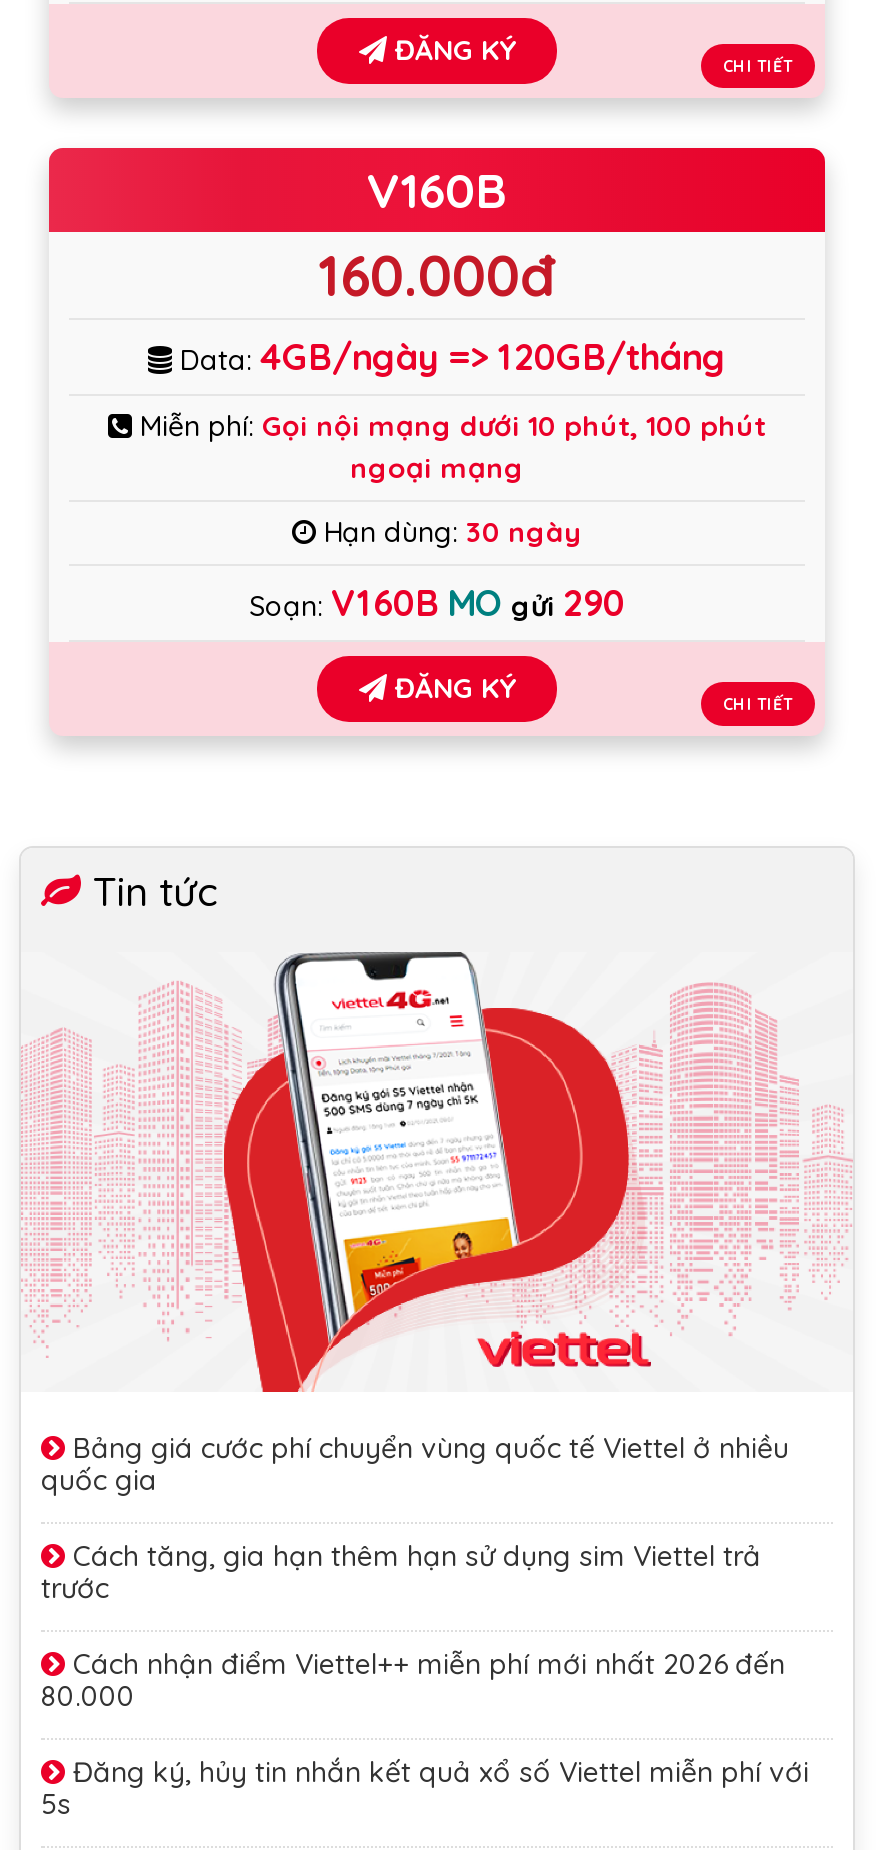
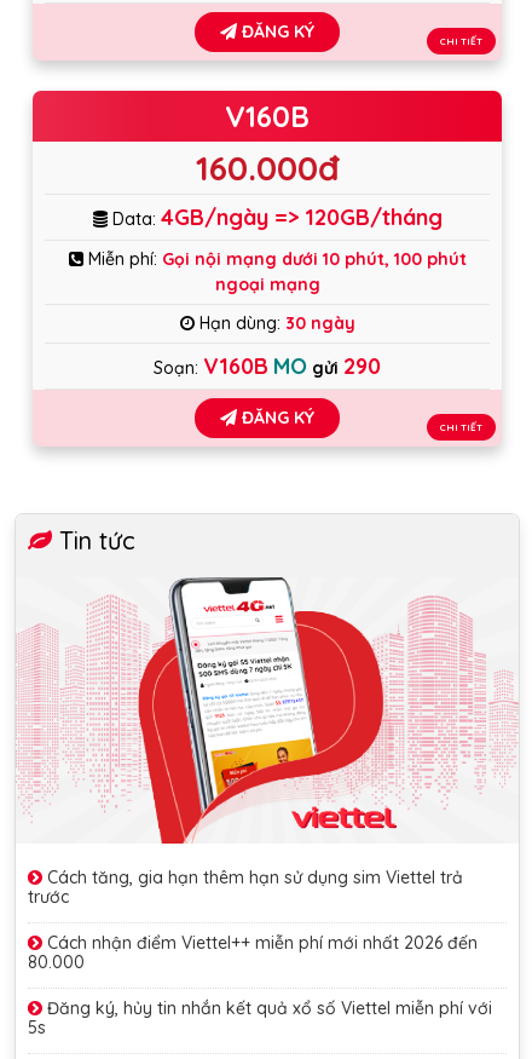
- Bảng giá cước phí chuyển vùng quốc tế Viettel ở nhiều
- quốc gia
